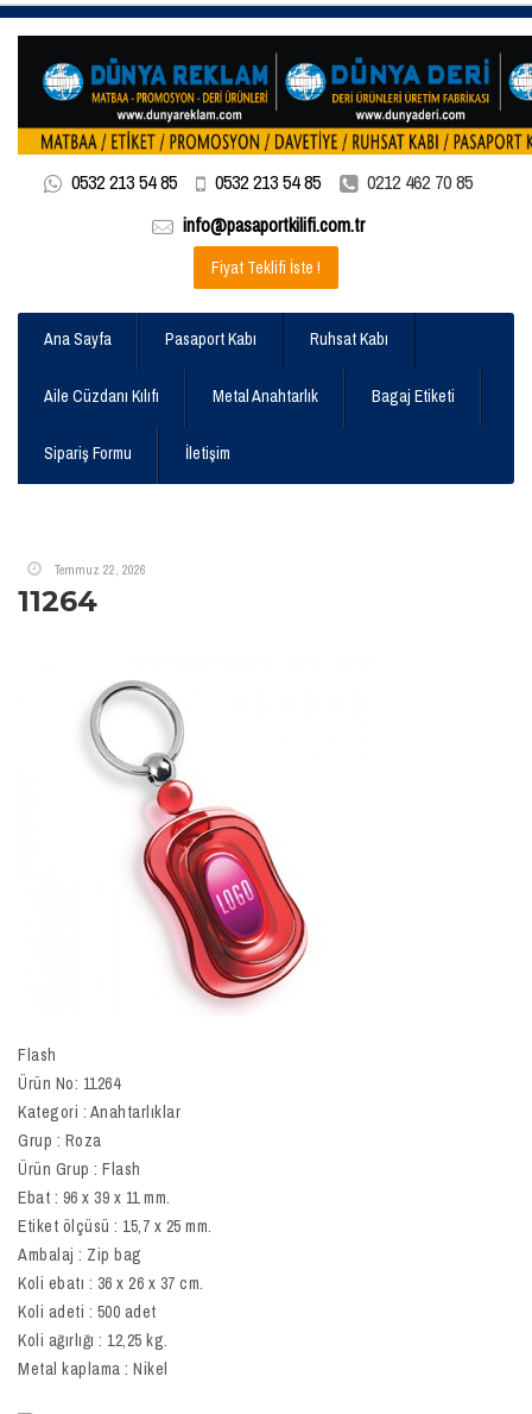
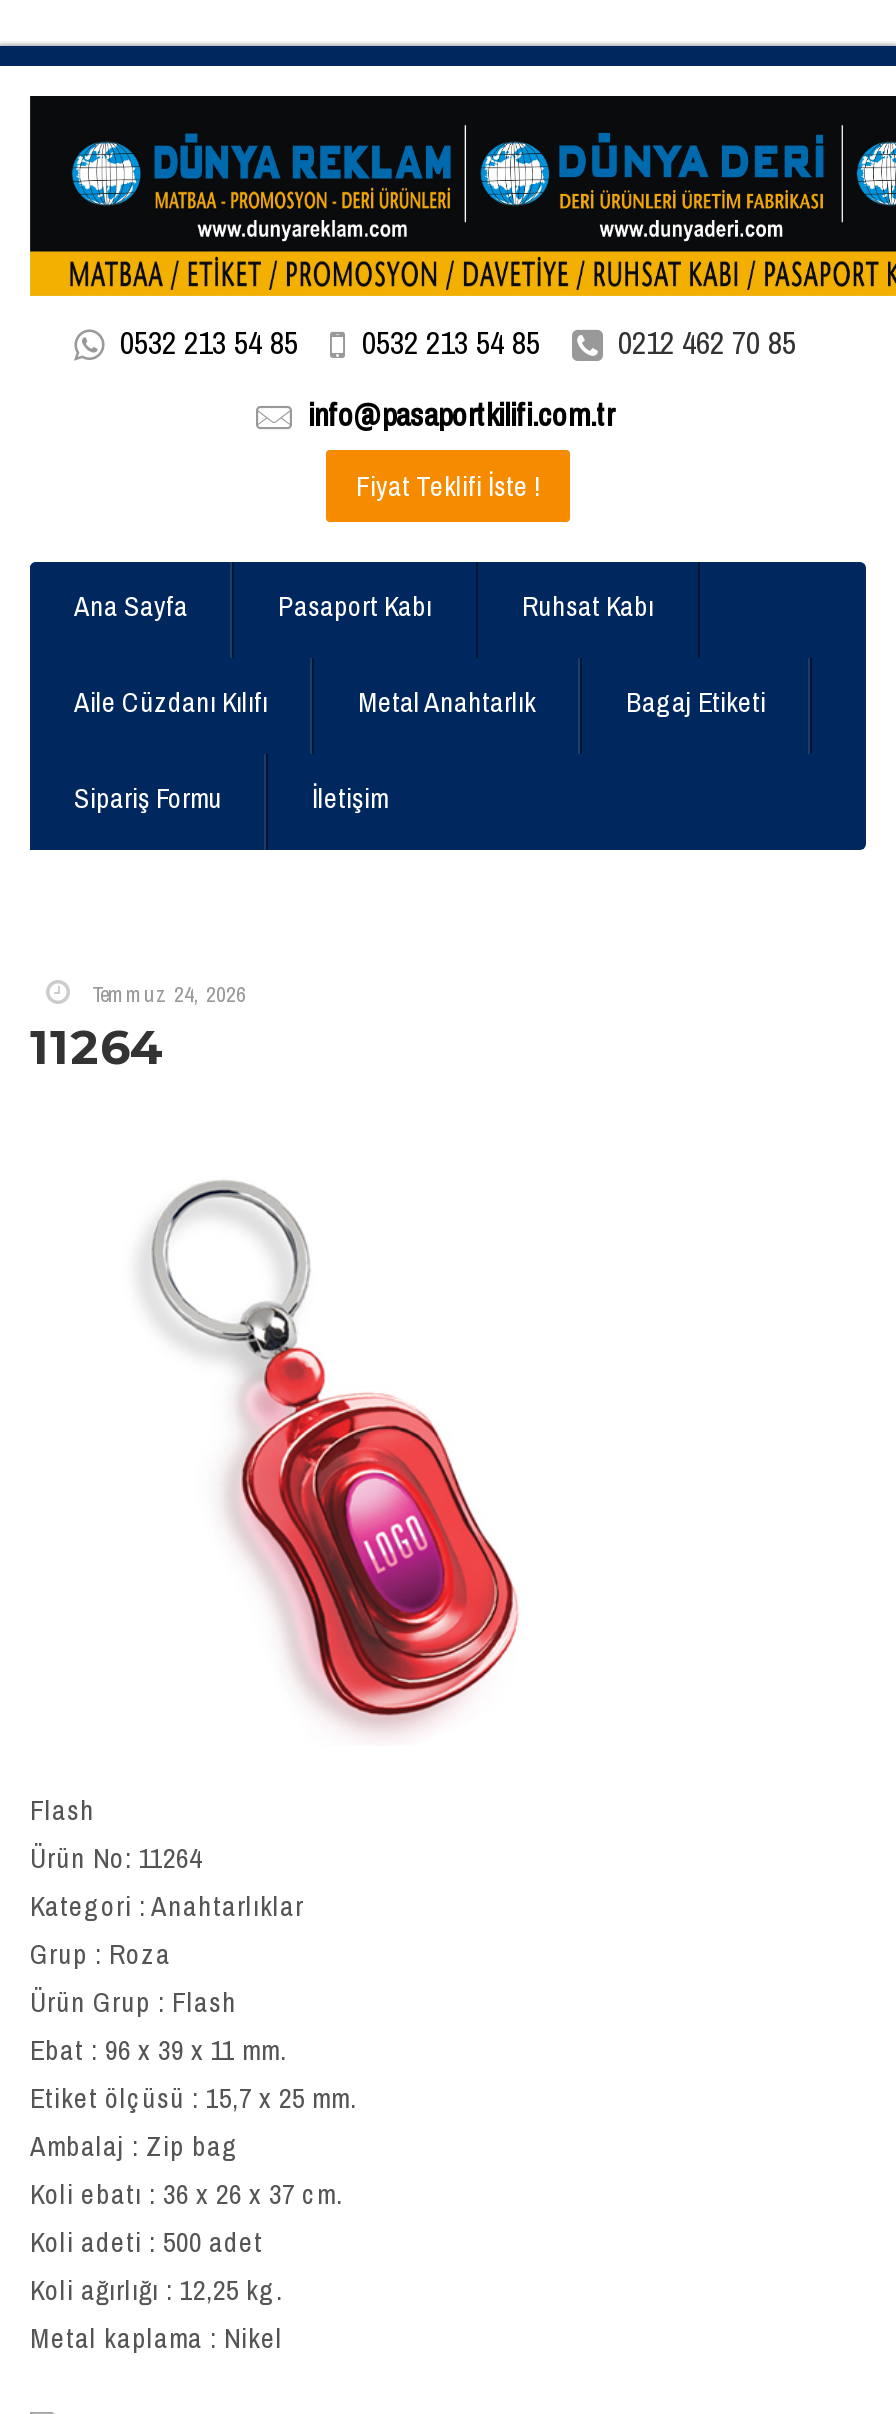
- Temmuz 22, 2026
+ Temmuz 24, 2026
